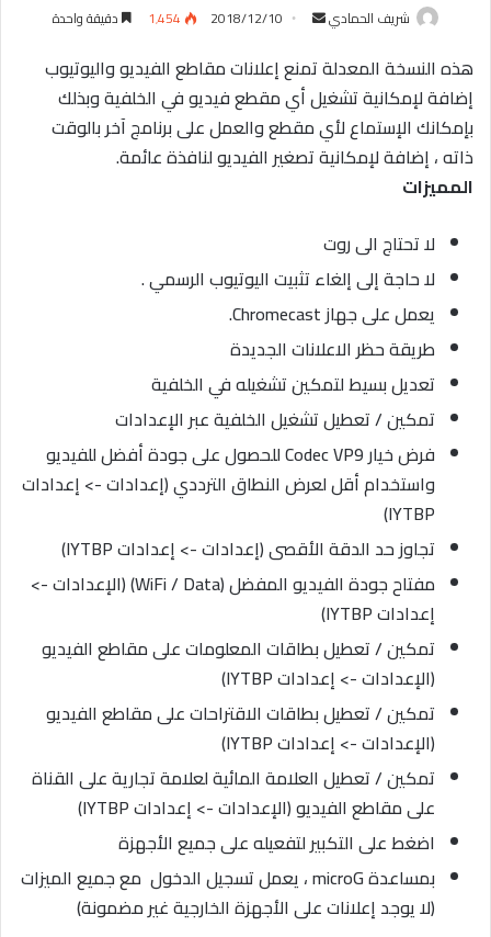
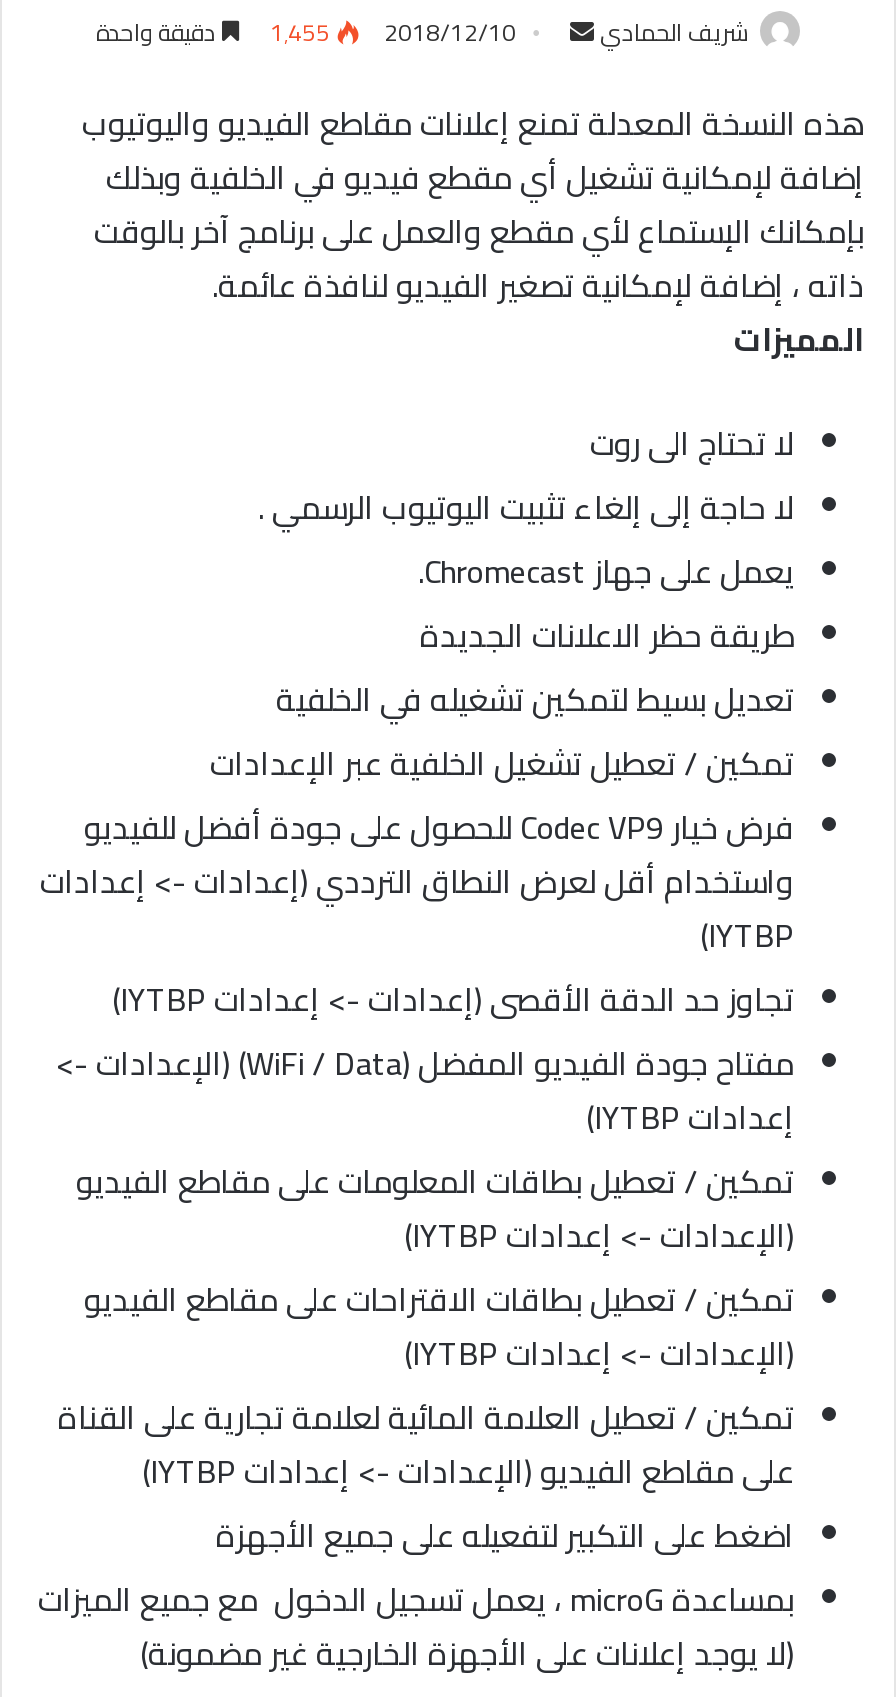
- 1٬454
+ 1٬455
